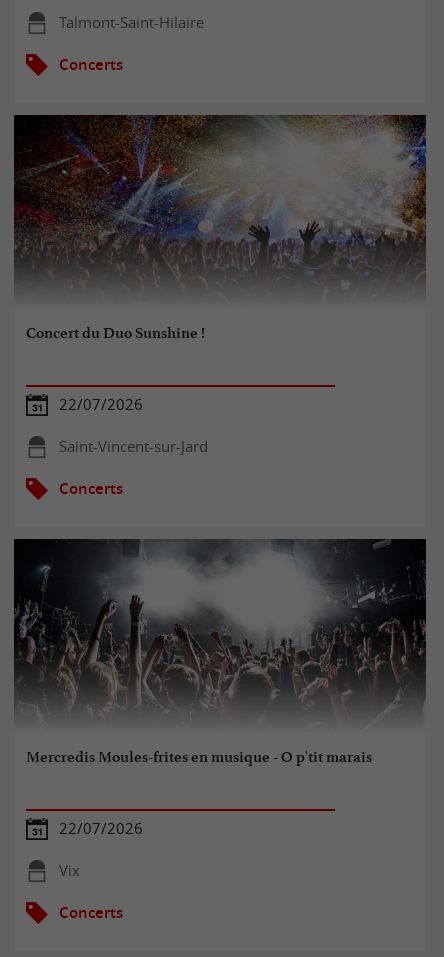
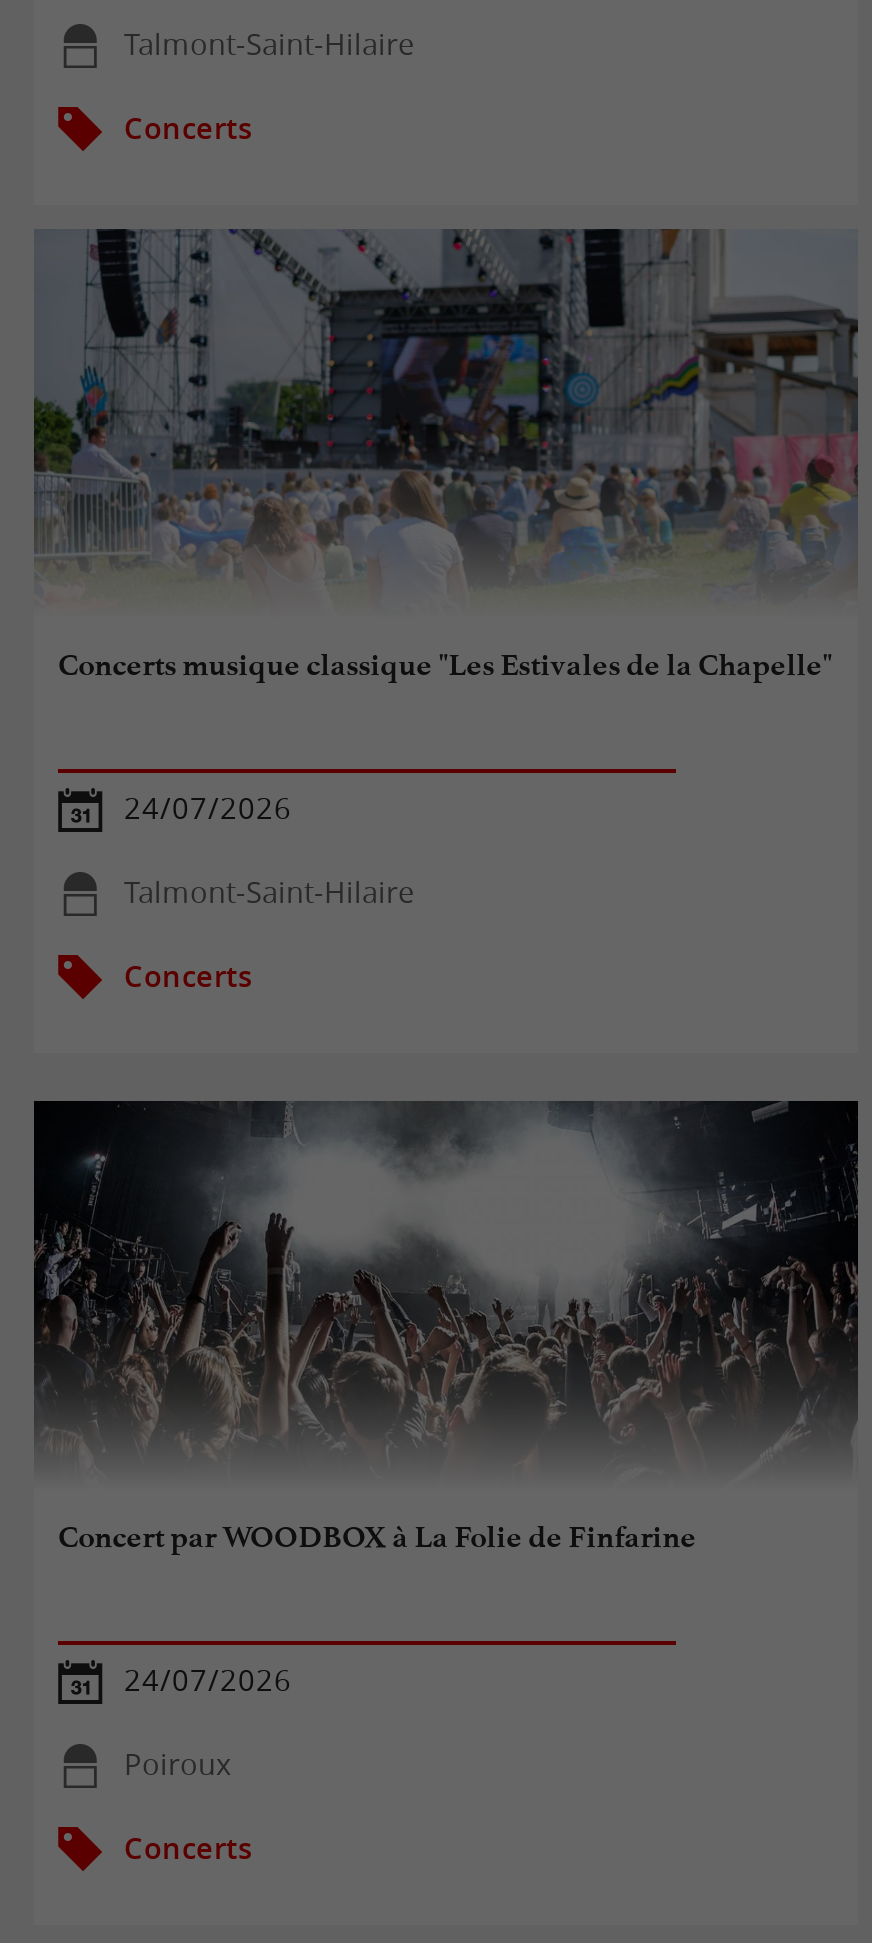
- [image]
- Concert du Duo Sunshine !
+ [image]
+ Concerts musique classique "Les Estivales de la Chapelle"

- 22/07/2026
+ 24/07/2026

- Saint-Vincent-sur-Jard
+ Talmont-Saint-Hilaire

- Mercredis Moules-frites en musique - O p'tit marais
+ Concert par WOODBOX à La Folie de Finfarine

- 22/07/2026
+ 24/07/2026

- Vix
+ Poiroux
